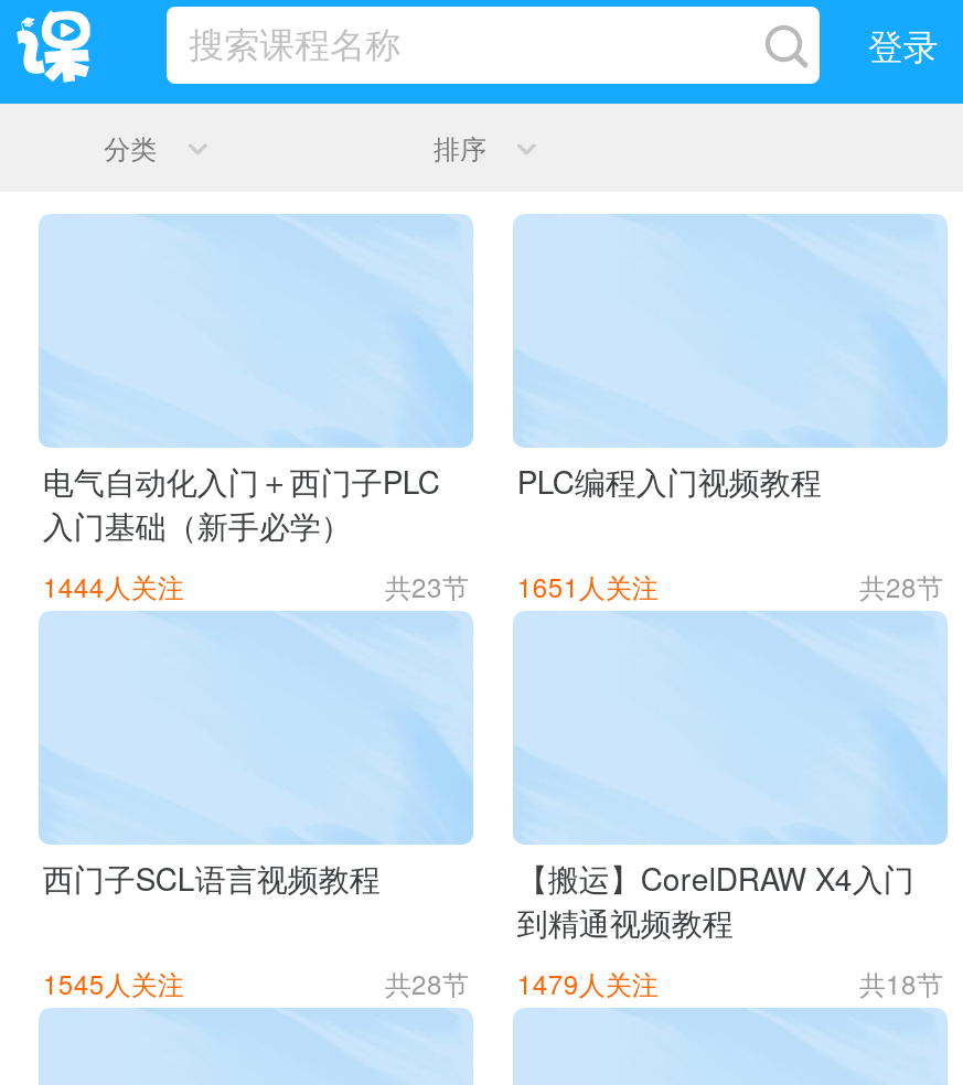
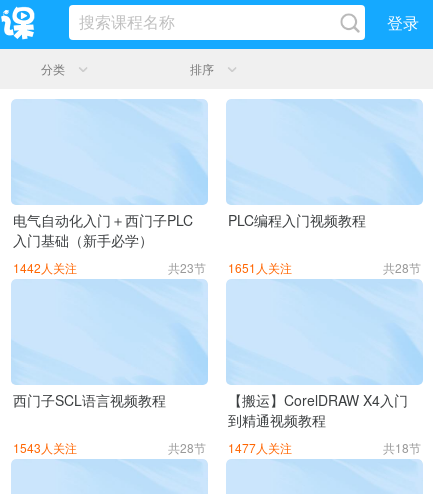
- 1444人关注
+ 1442人关注

- 1545人关注
+ 1543人关注

- 共28节 1479人关注
+ 共28节 1477人关注
